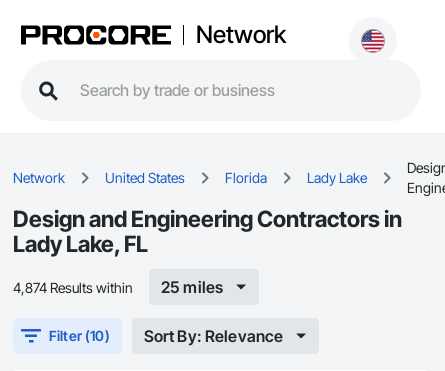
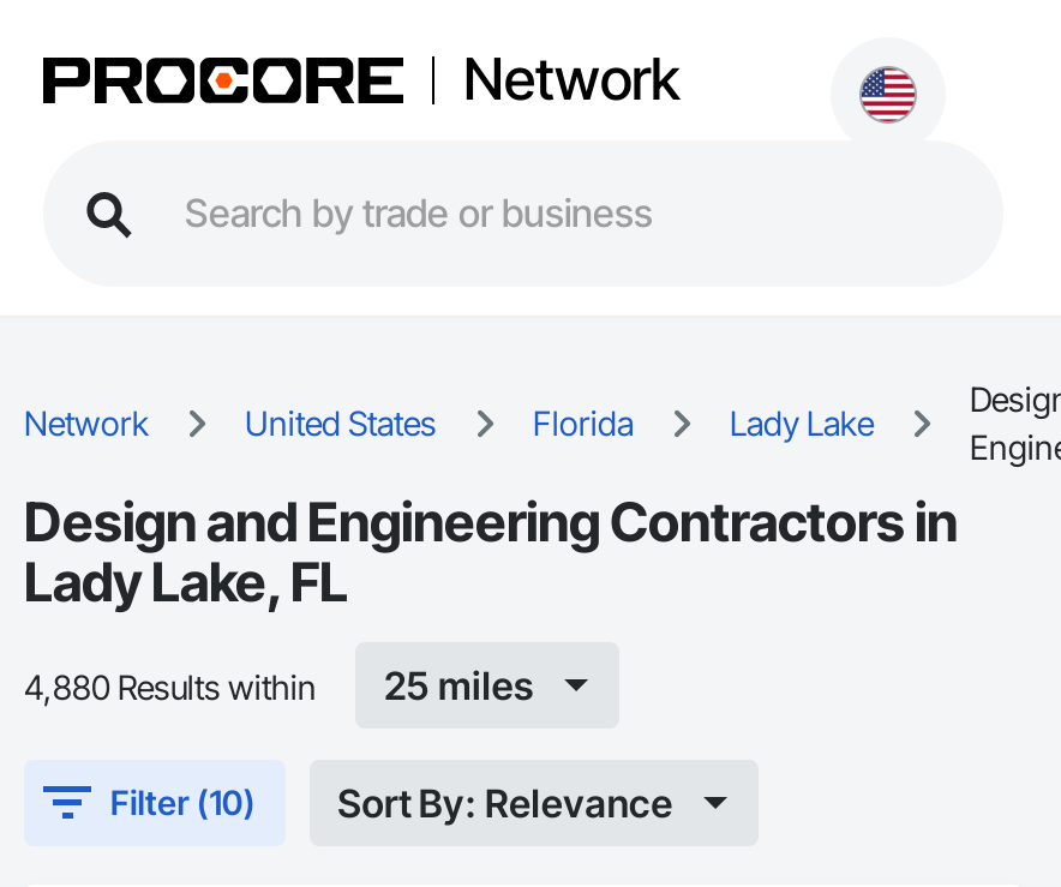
- 4,874 Results within
+ 4,880 Results within
